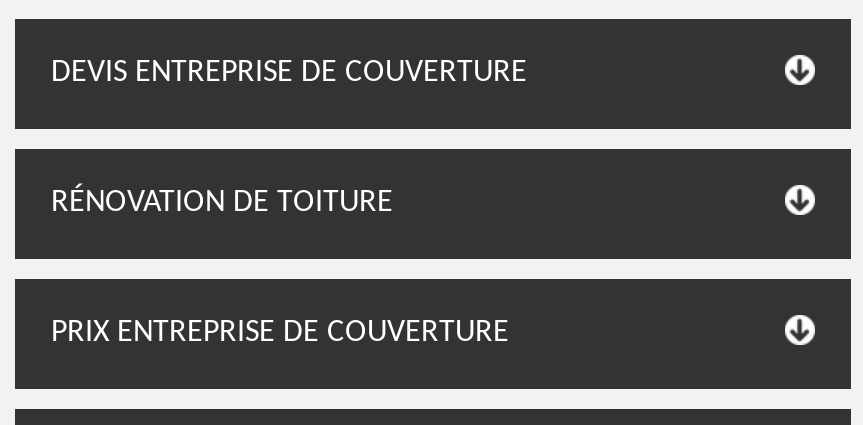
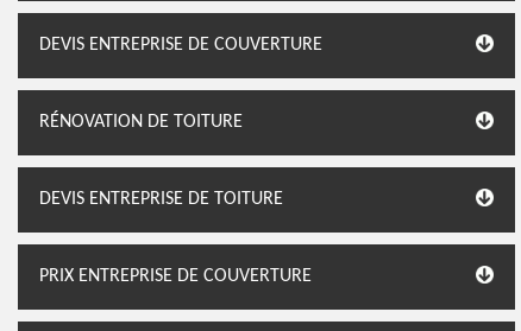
+ DEVIS ENTREPRISE DE TOITURE
